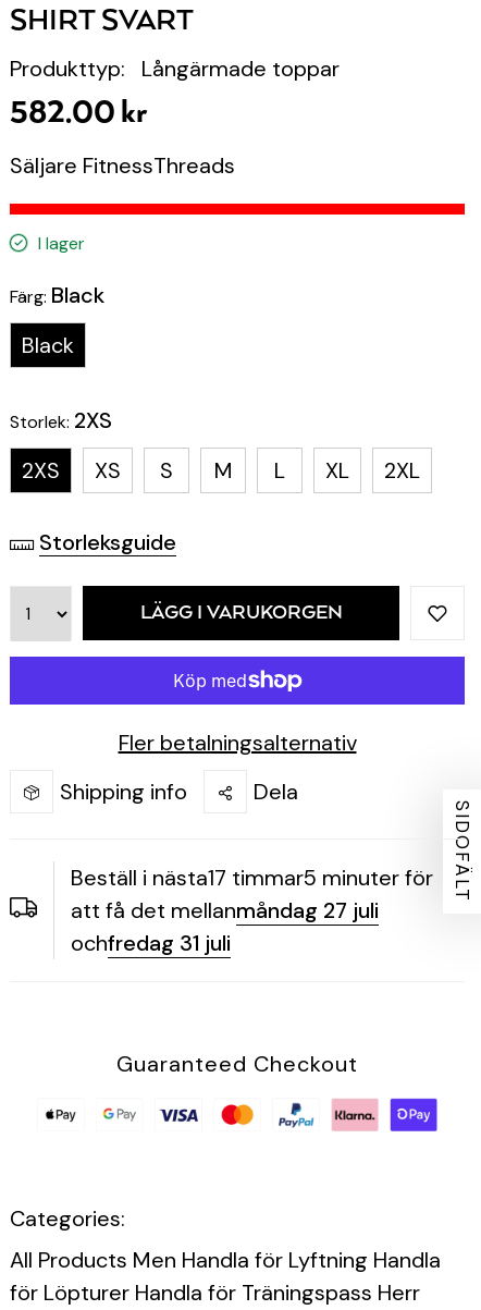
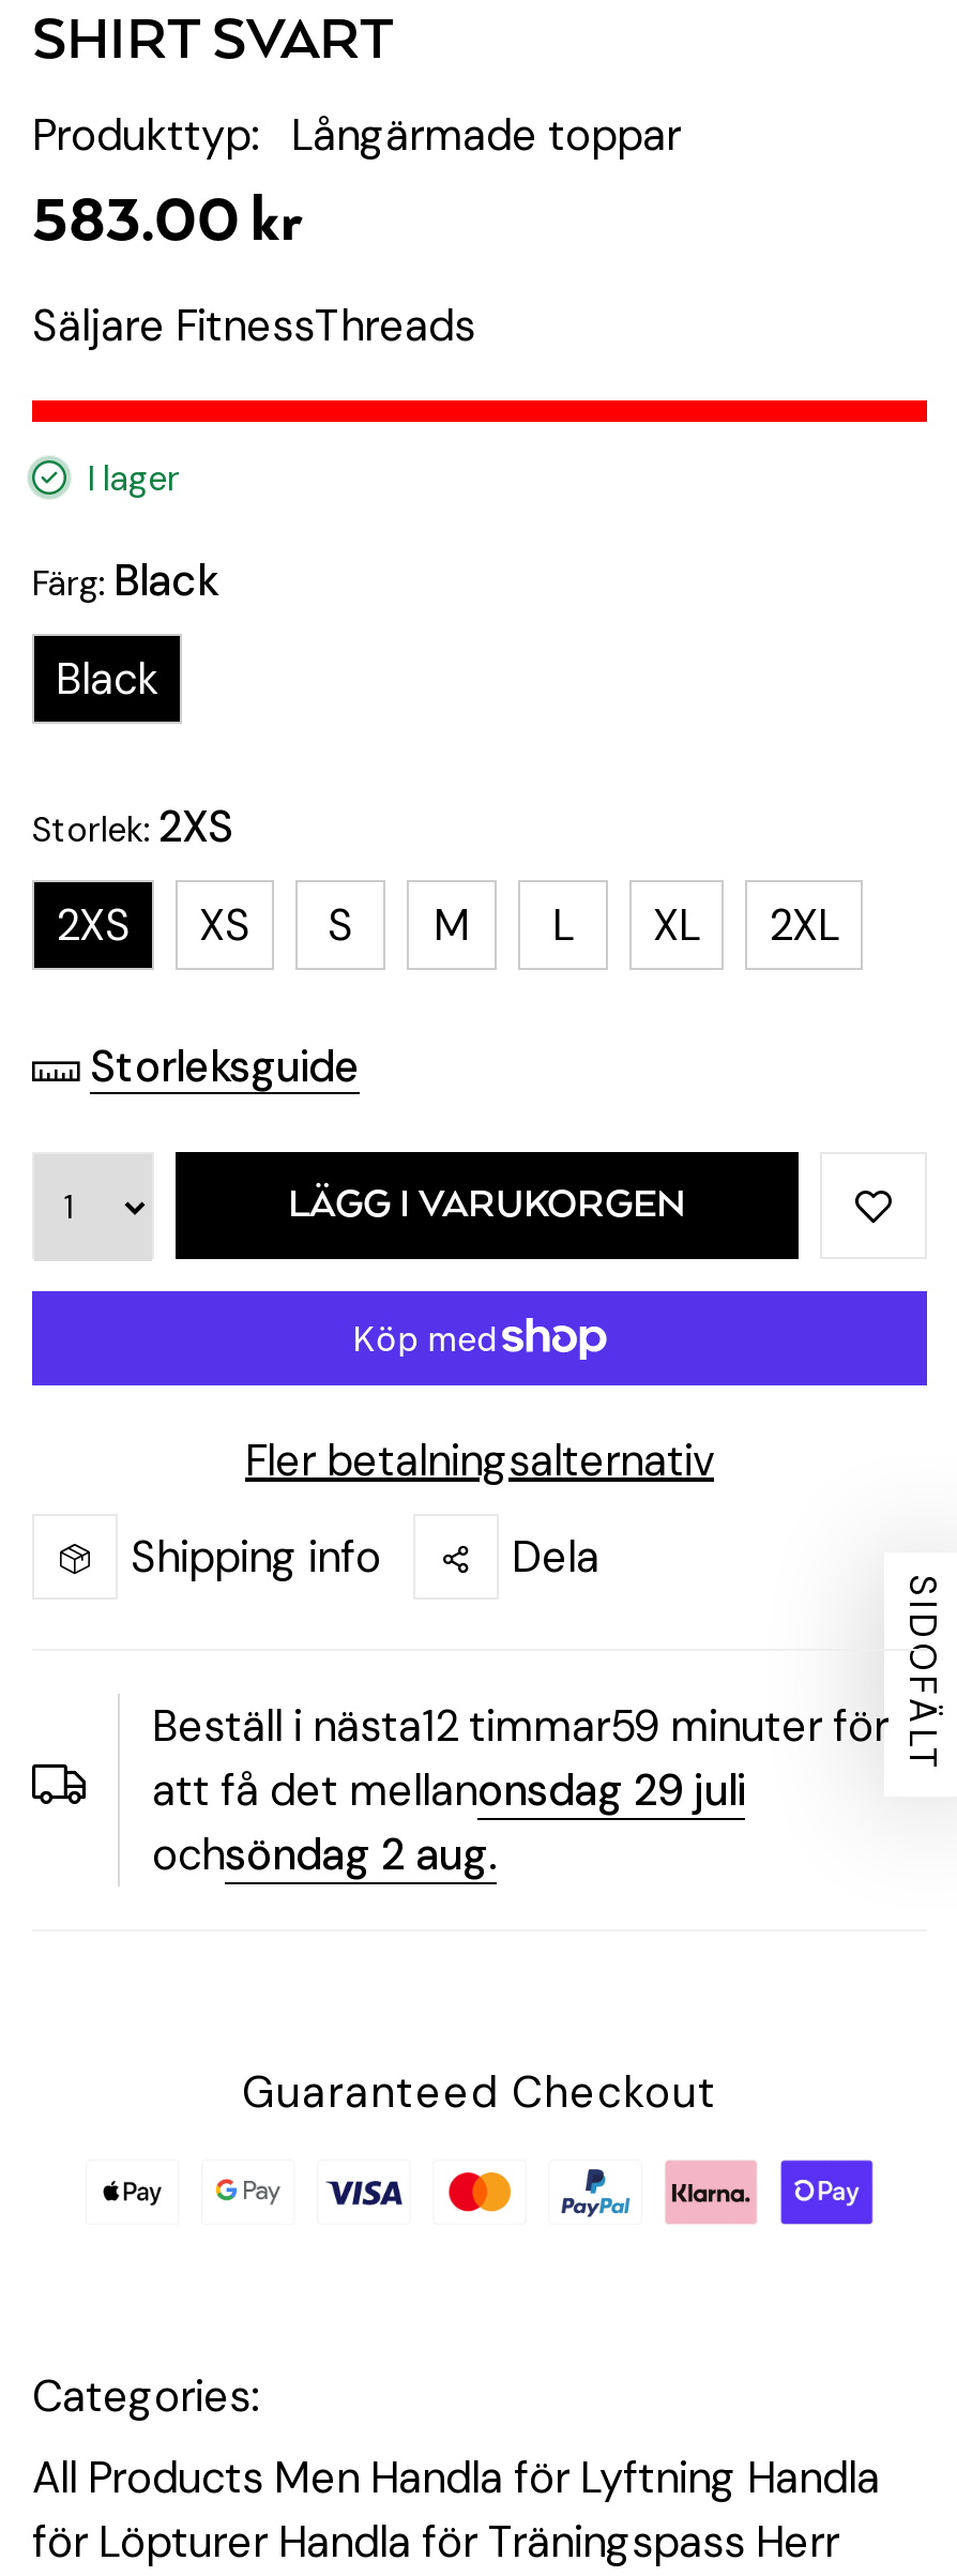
- 582.00 kr
+ 583.00 kr

- Beställ i nästa17 timmar5 minuter för
+ Beställ i nästa12 timmar59 minuter för

- att få det mellanmåndag 27 juli
+ att få det mellanonsdag 29 juli

- ochfredag 31 juli
+ ochsöndag 2 aug.
